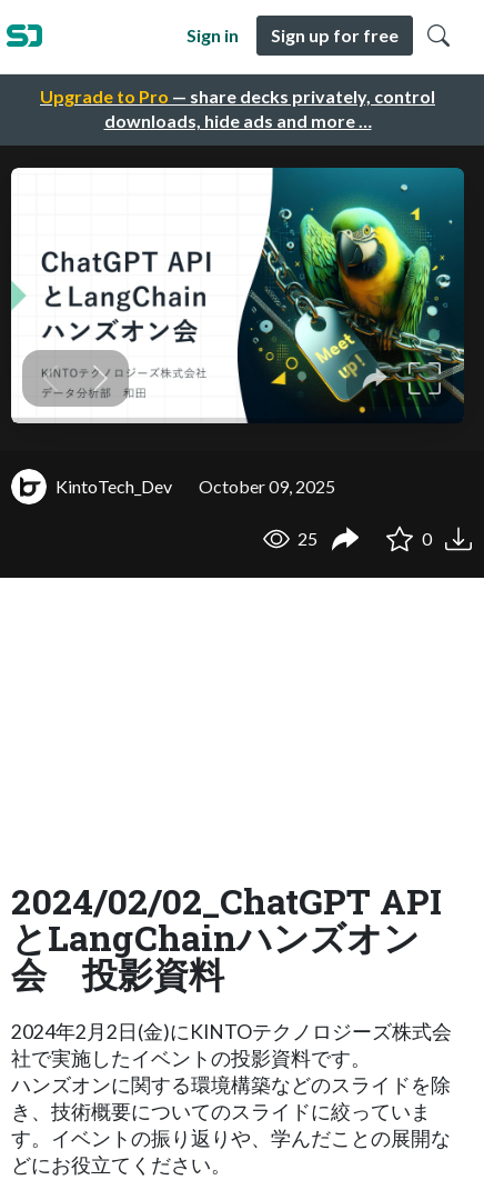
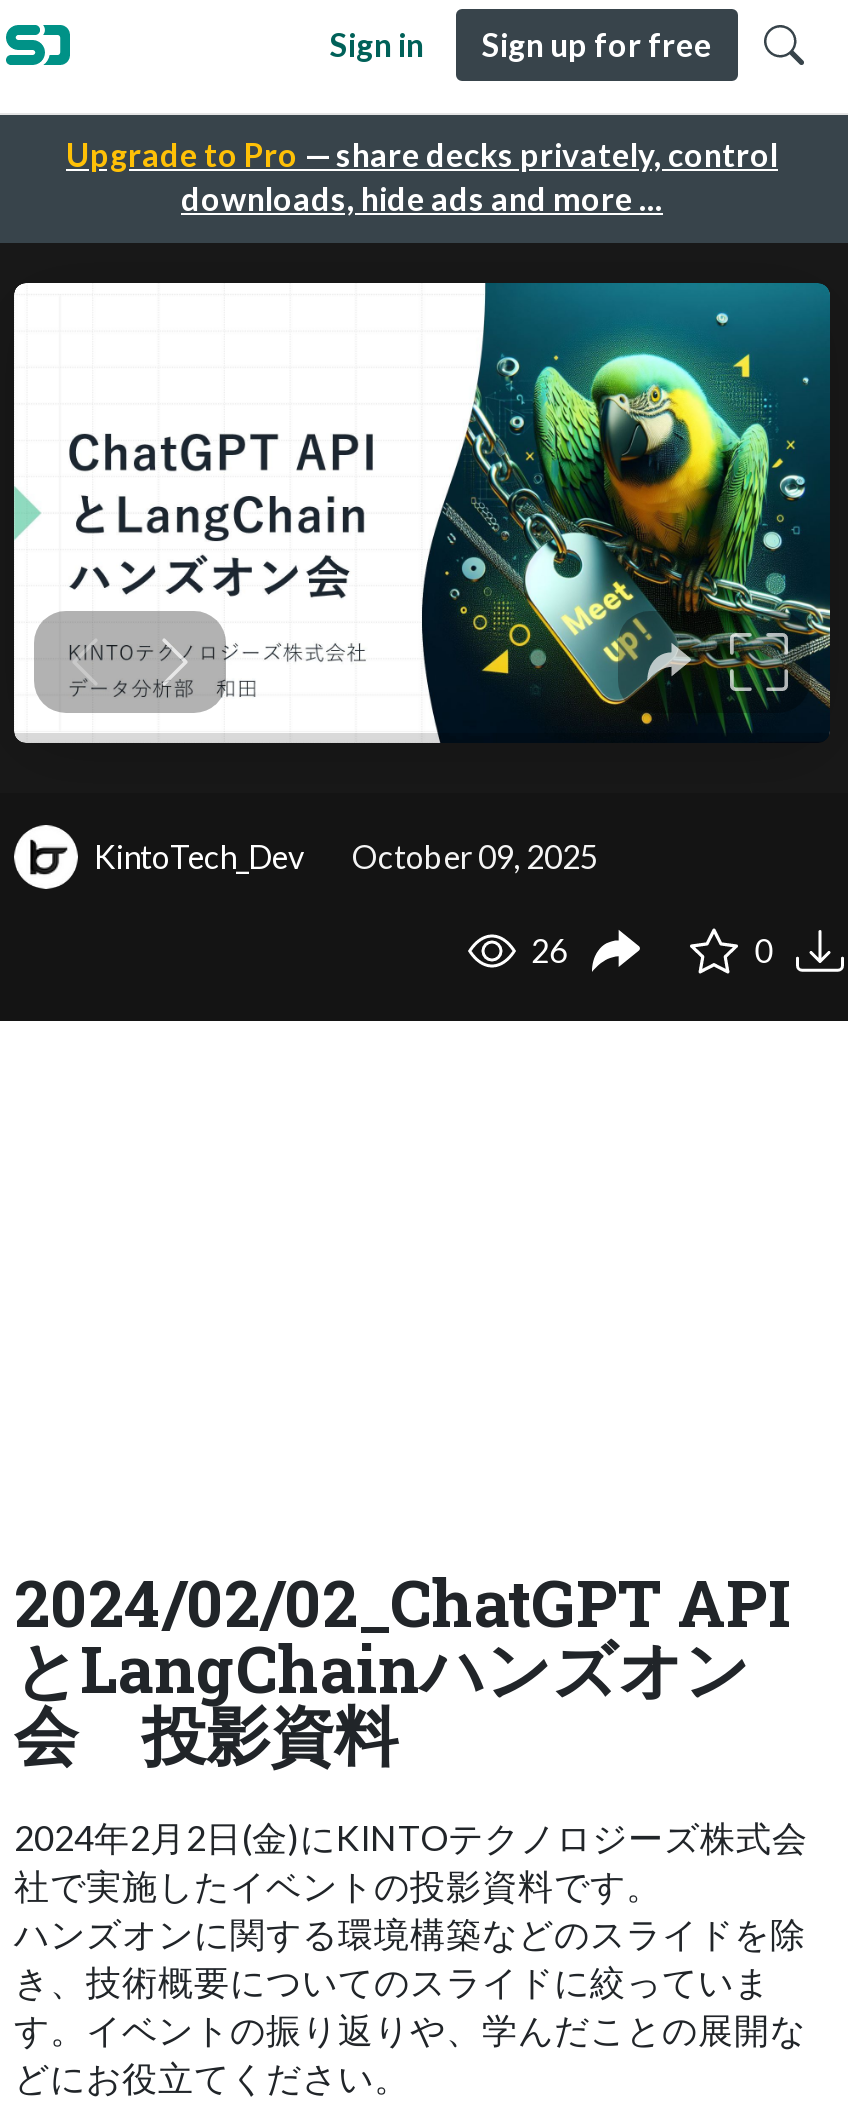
- 25
+ 26
